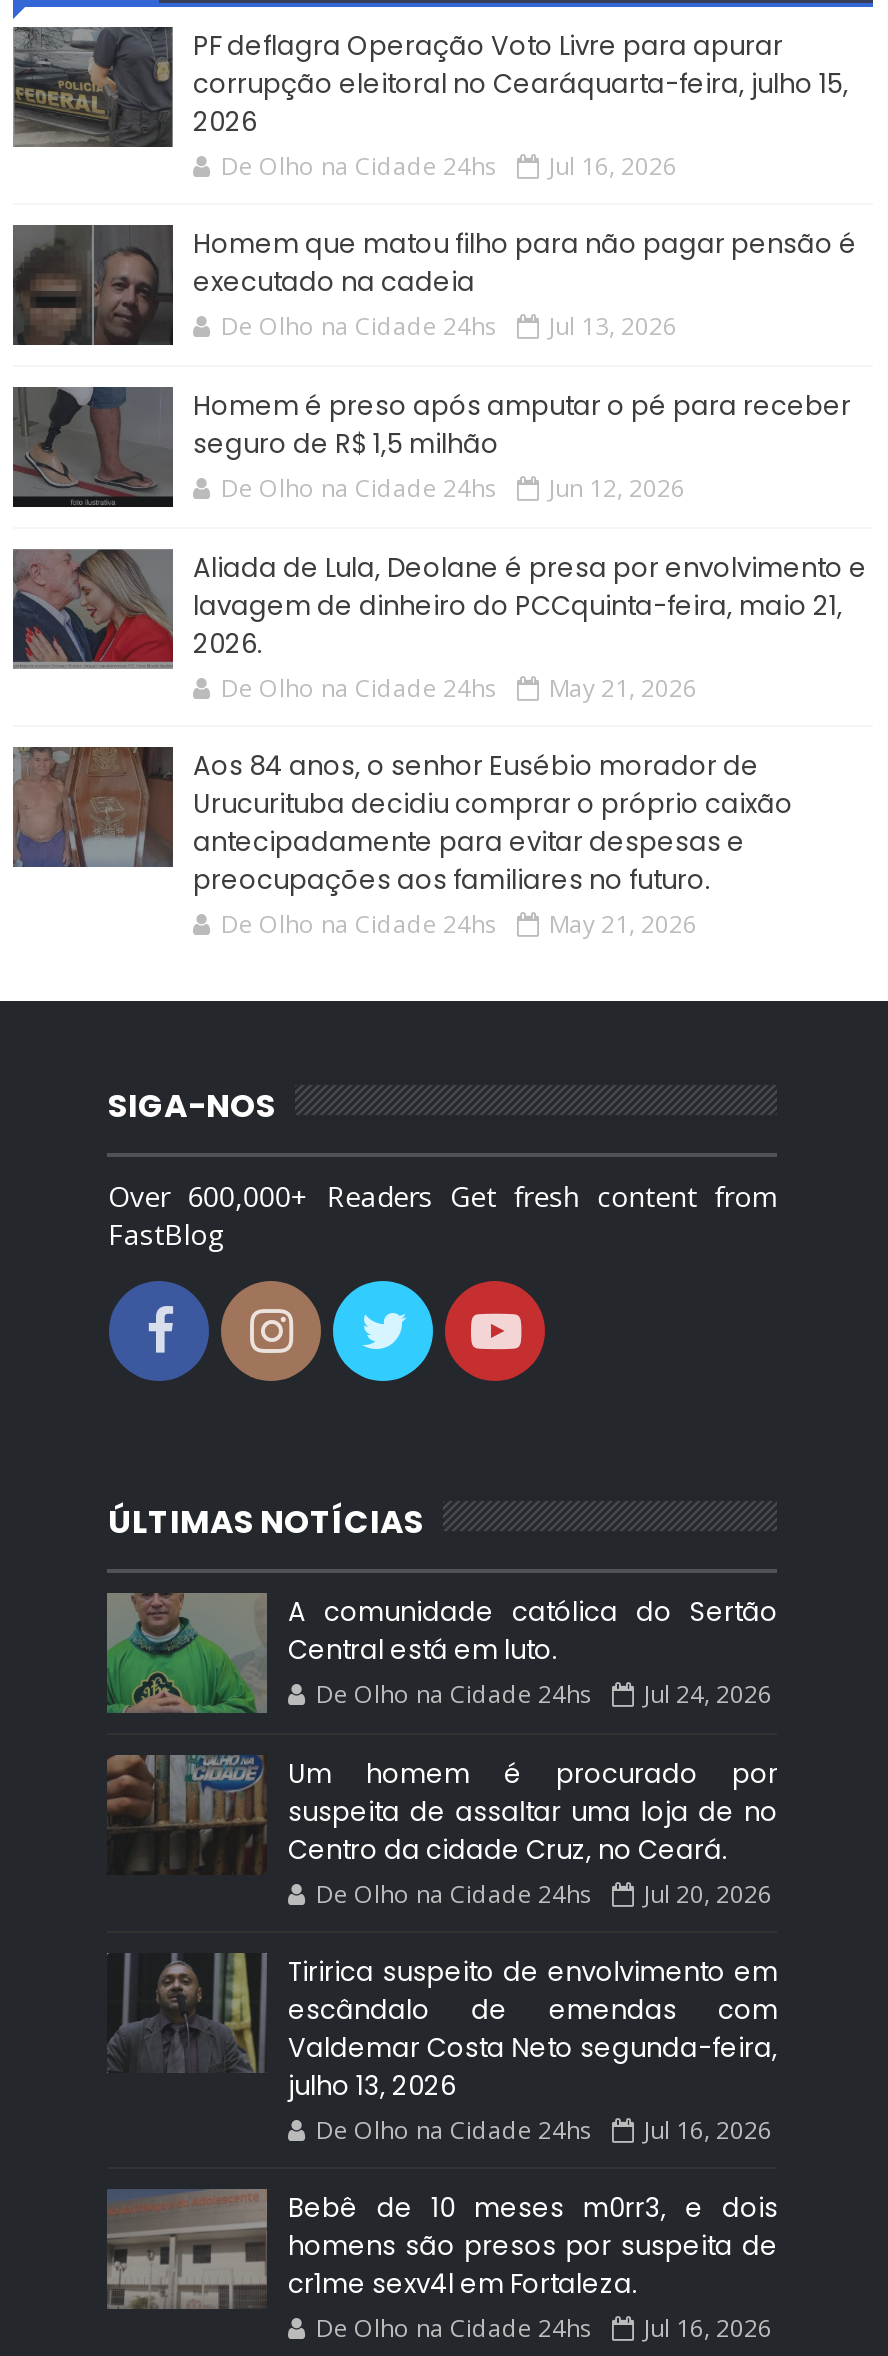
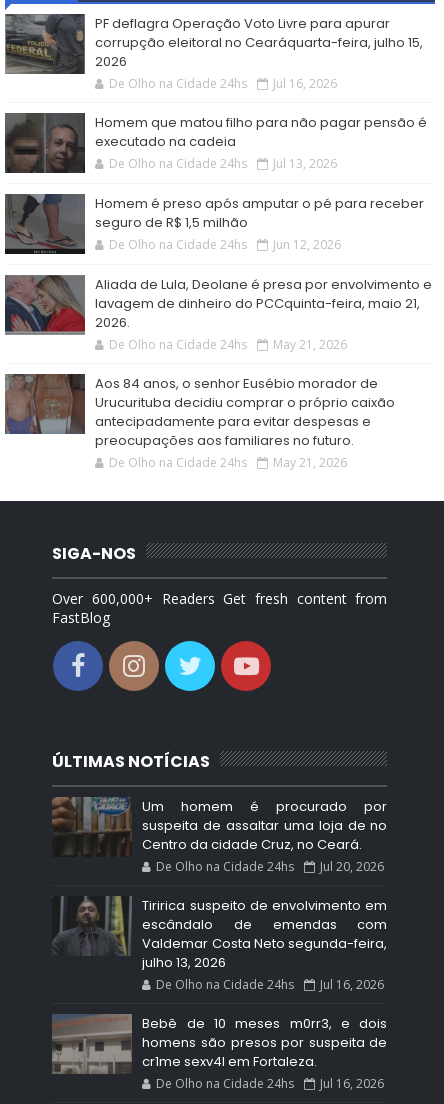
- [image]
- A comunidade católica do Sertão
- Central está em luto.
- De Olho na Cidade 24hs
- Jul 24, 2026
